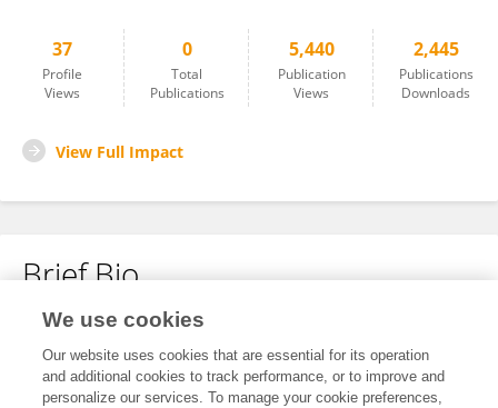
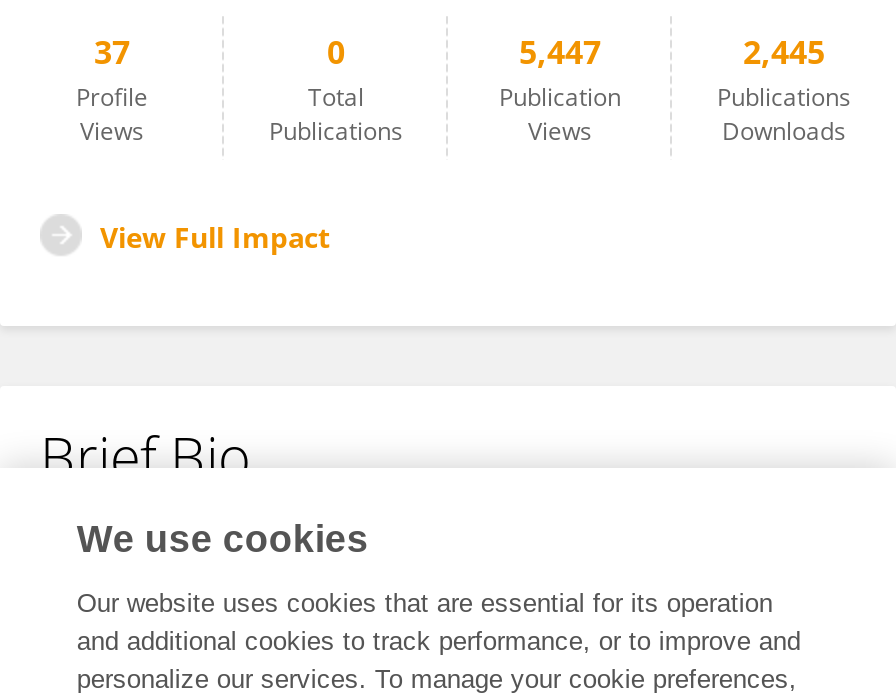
- 5,440
+ 5,447
